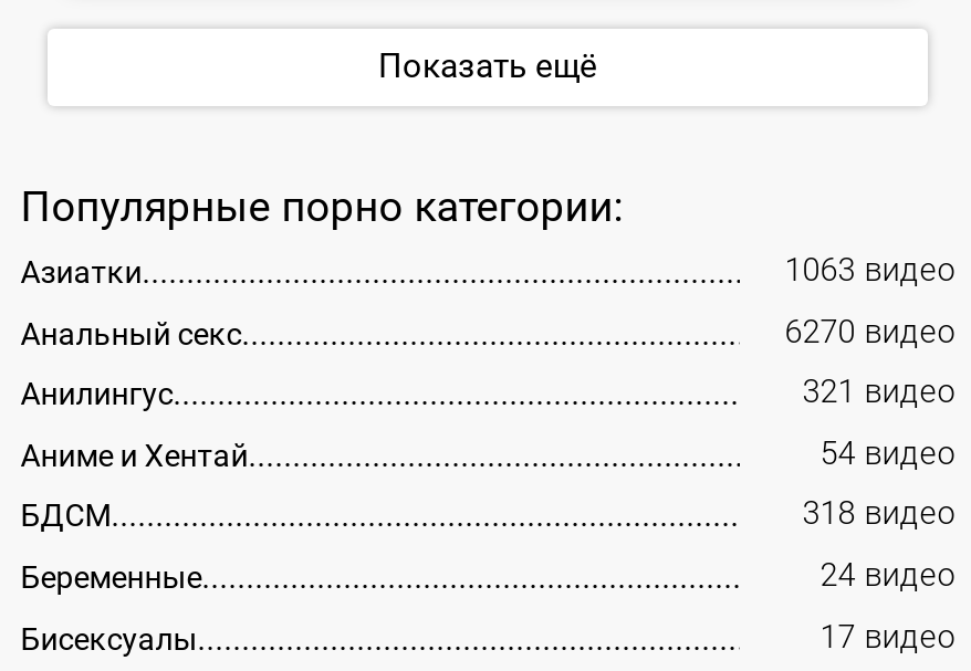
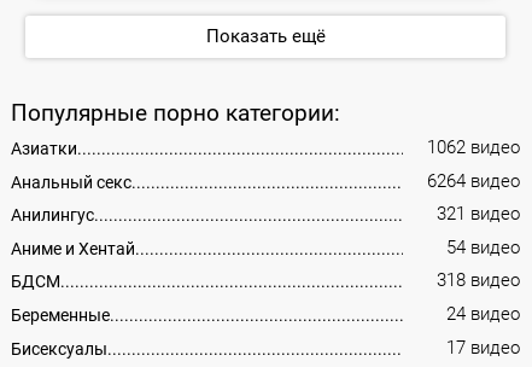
- 1063 видео
+ 1062 видео

- 6270 видео
+ 6264 видео
